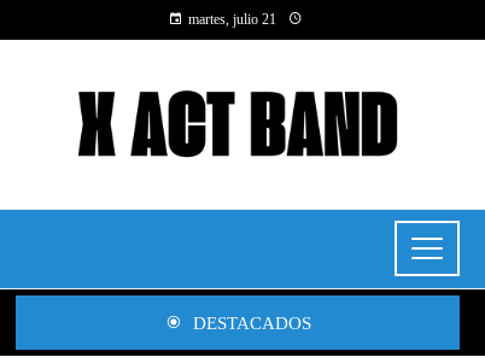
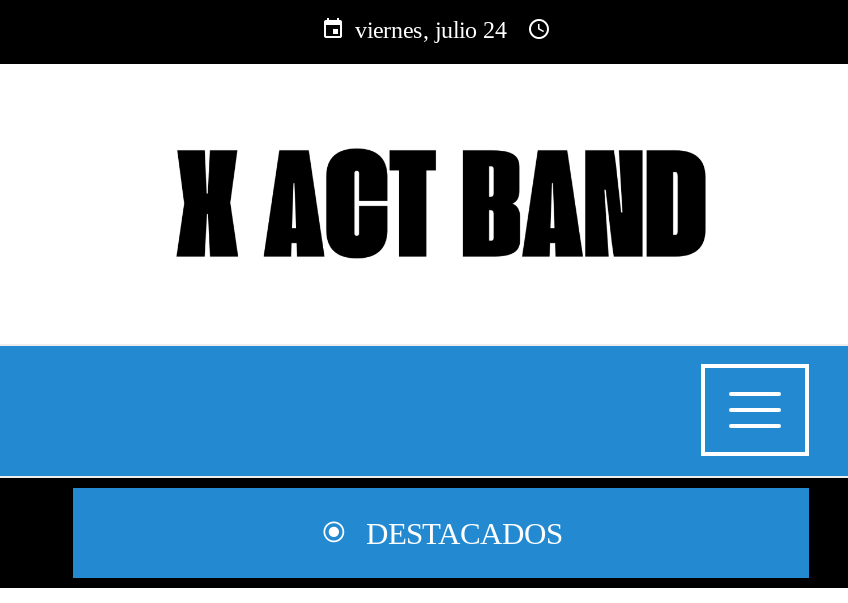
- martes, julio 21
+ viernes, julio 24
